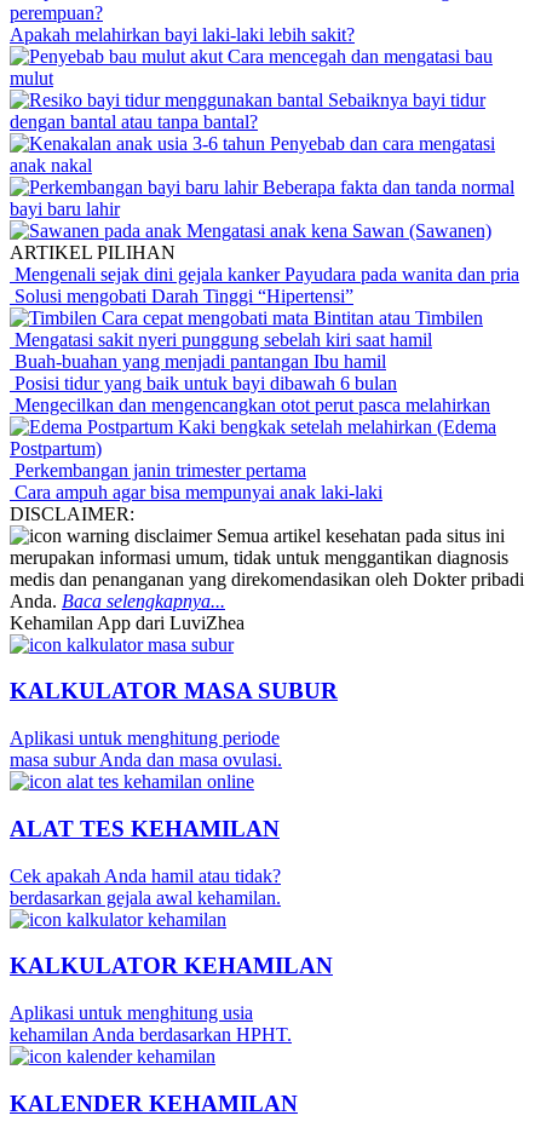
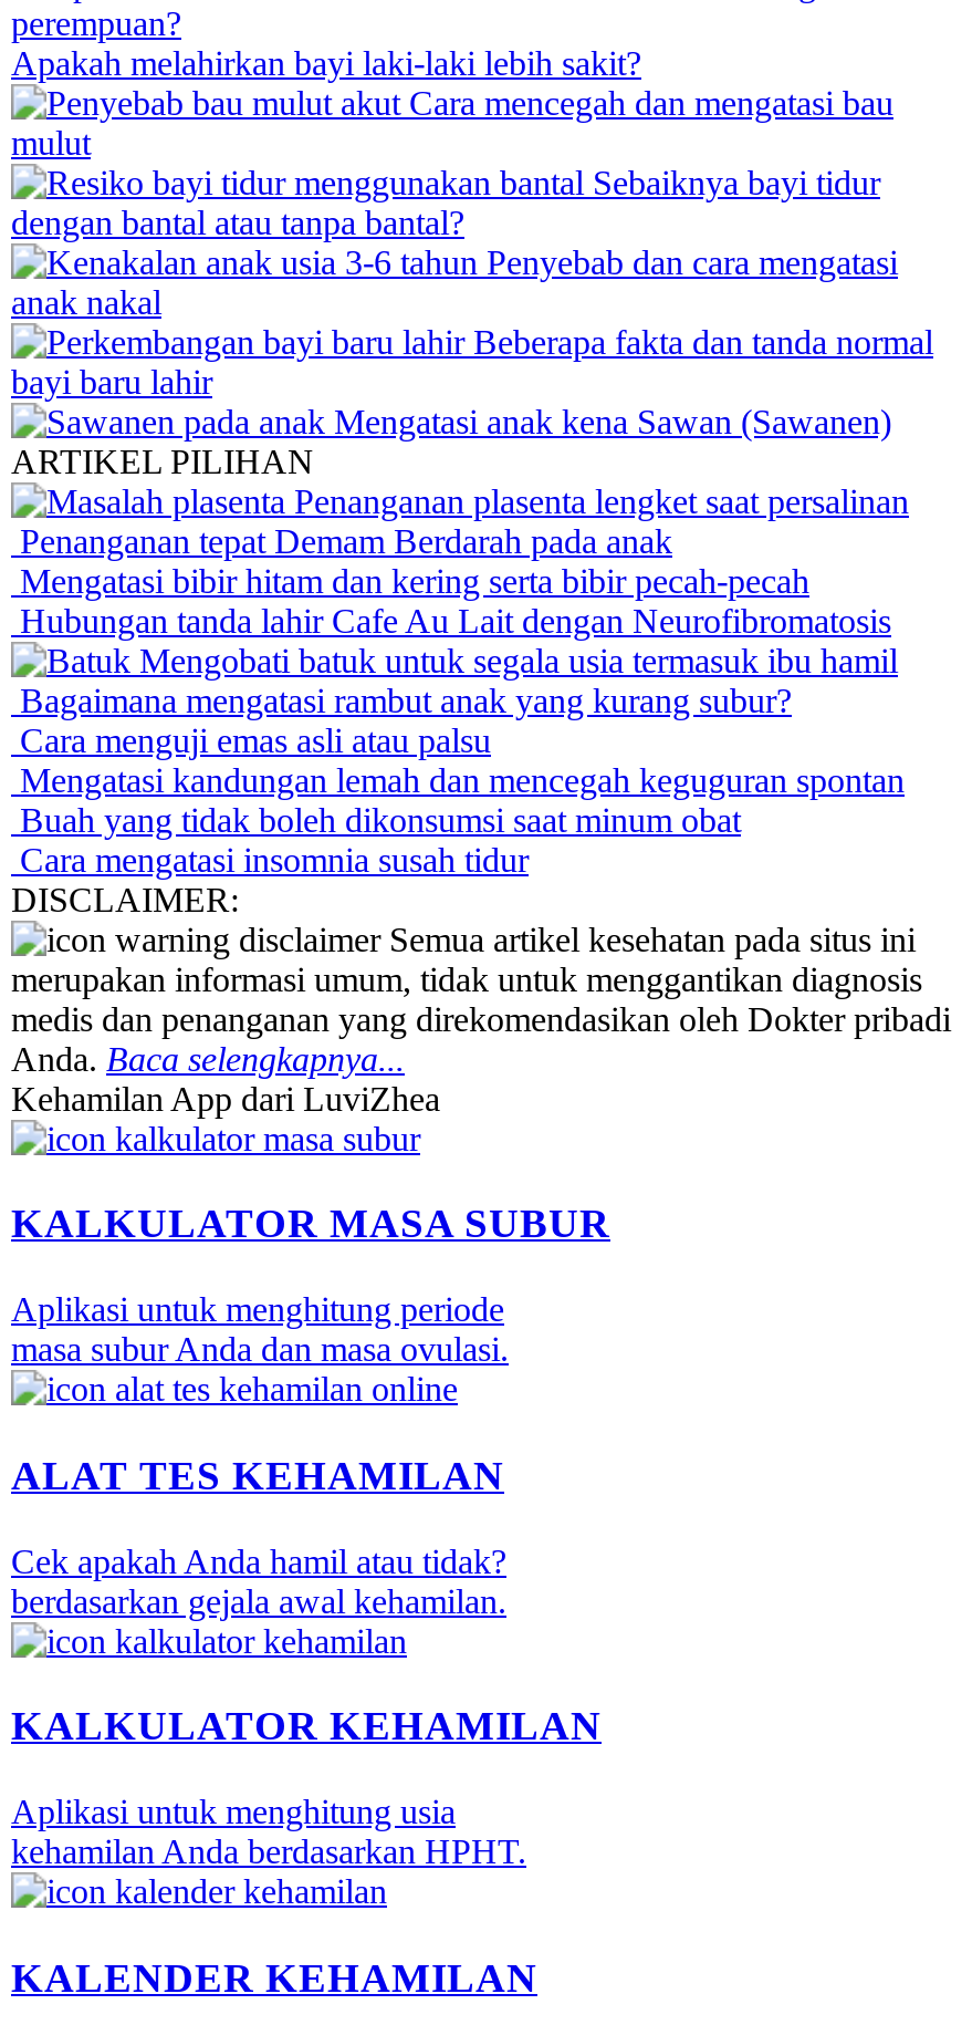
- Mengenali sejak dini gejala kanker Payudara pada wanita dan pria
- Solusi mengobati Darah Tinggi “Hipertensi”
- Cara cepat mengobati mata Bintitan atau Timbilen
- Mengatasi sakit nyeri punggung sebelah kiri saat hamil
- Buah-buahan yang menjadi pantangan Ibu hamil
- Posisi tidur yang baik untuk bayi dibawah 6 bulan
- Mengecilkan dan mengencangkan otot perut pasca melahirkan
- Kaki bengkak setelah melahirkan (Edema
- Postpartum)
- Perkembangan janin trimester pertama
- Cara ampuh agar bisa mempunyai anak laki-laki
+ Penanganan plasenta lengket saat persalinan
+ Penanganan tepat Demam Berdarah pada anak
+ Mengatasi bibir hitam dan kering serta bibir pecah-pecah
+ Hubungan tanda lahir Cafe Au Lait dengan Neurofibromatosis
+ Mengobati batuk untuk segala usia termasuk ibu hamil
+ Bagaimana mengatasi rambut anak yang kurang subur?
+ Cara menguji emas asli atau palsu
+ Mengatasi kandungan lemah dan mencegah keguguran spontan
+ Buah yang tidak boleh dikonsumsi saat minum obat
+ Cara mengatasi insomnia susah tidur
